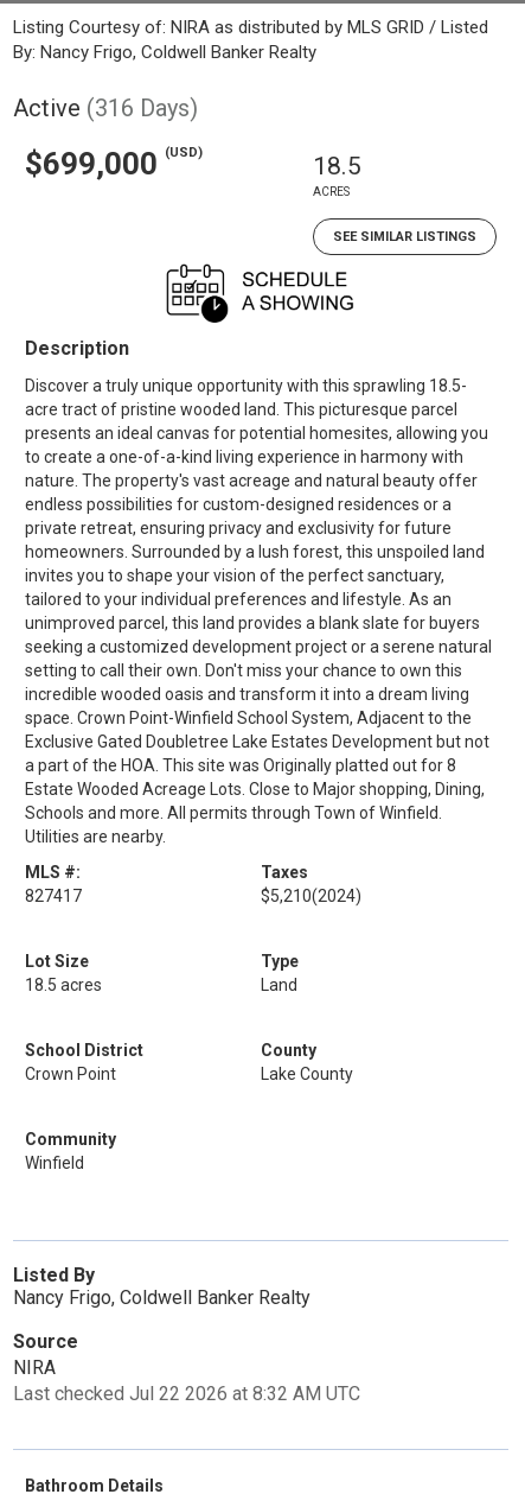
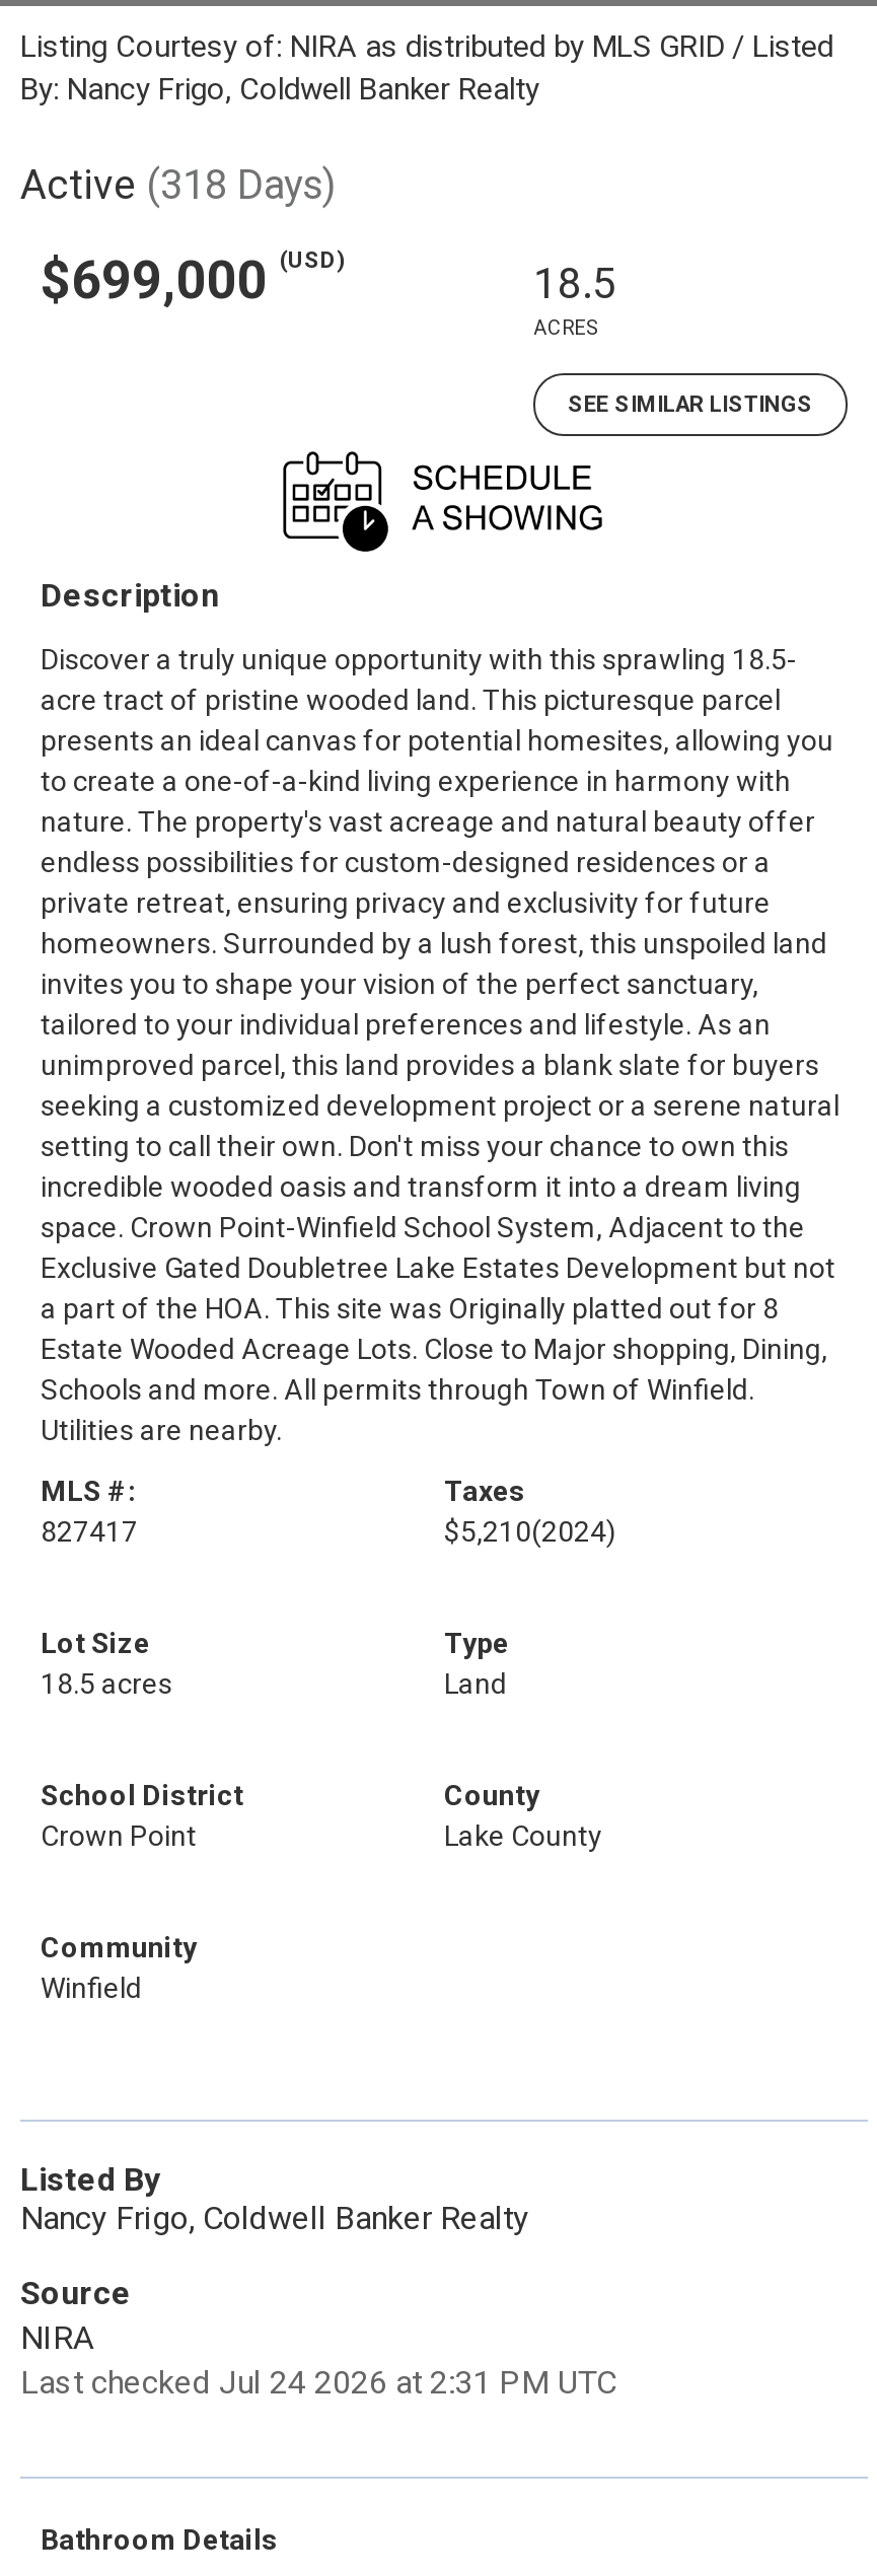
- Active (316 Days)
+ Active (318 Days)

- Last checked Jul 22 2026 at 8:32 AM UTC
+ Last checked Jul 24 2026 at 2:31 PM UTC
